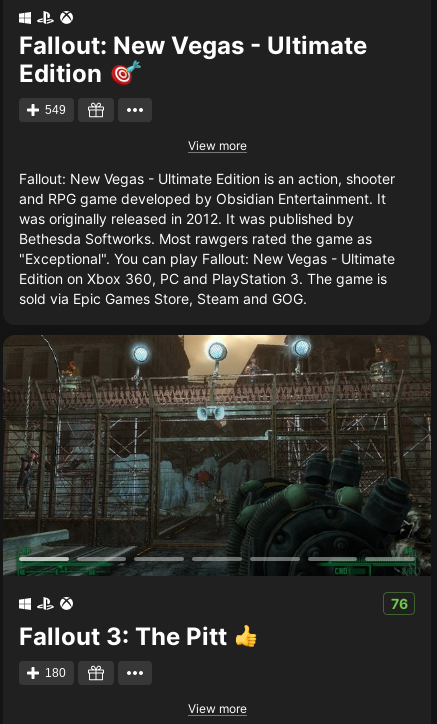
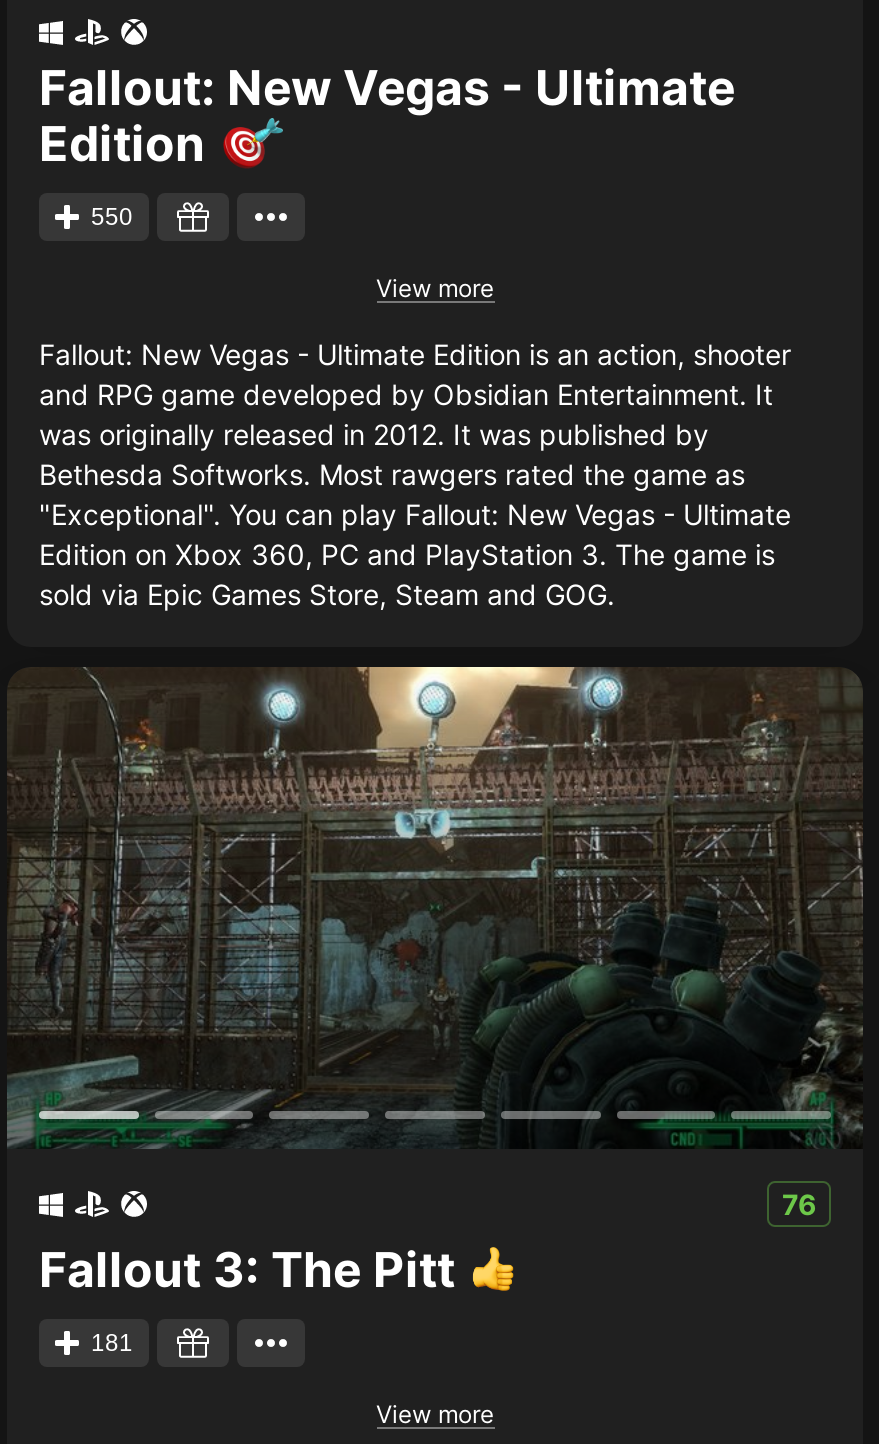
- 549
+ 550

- 180
+ 181
